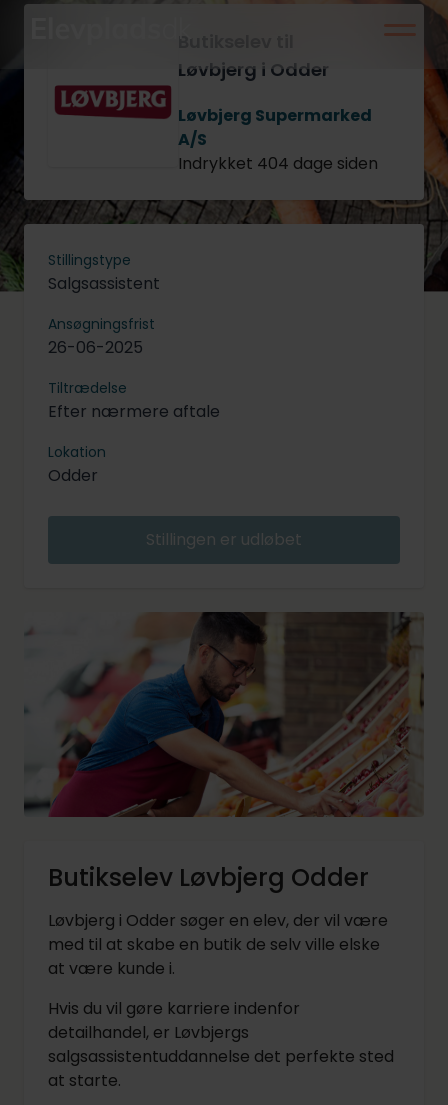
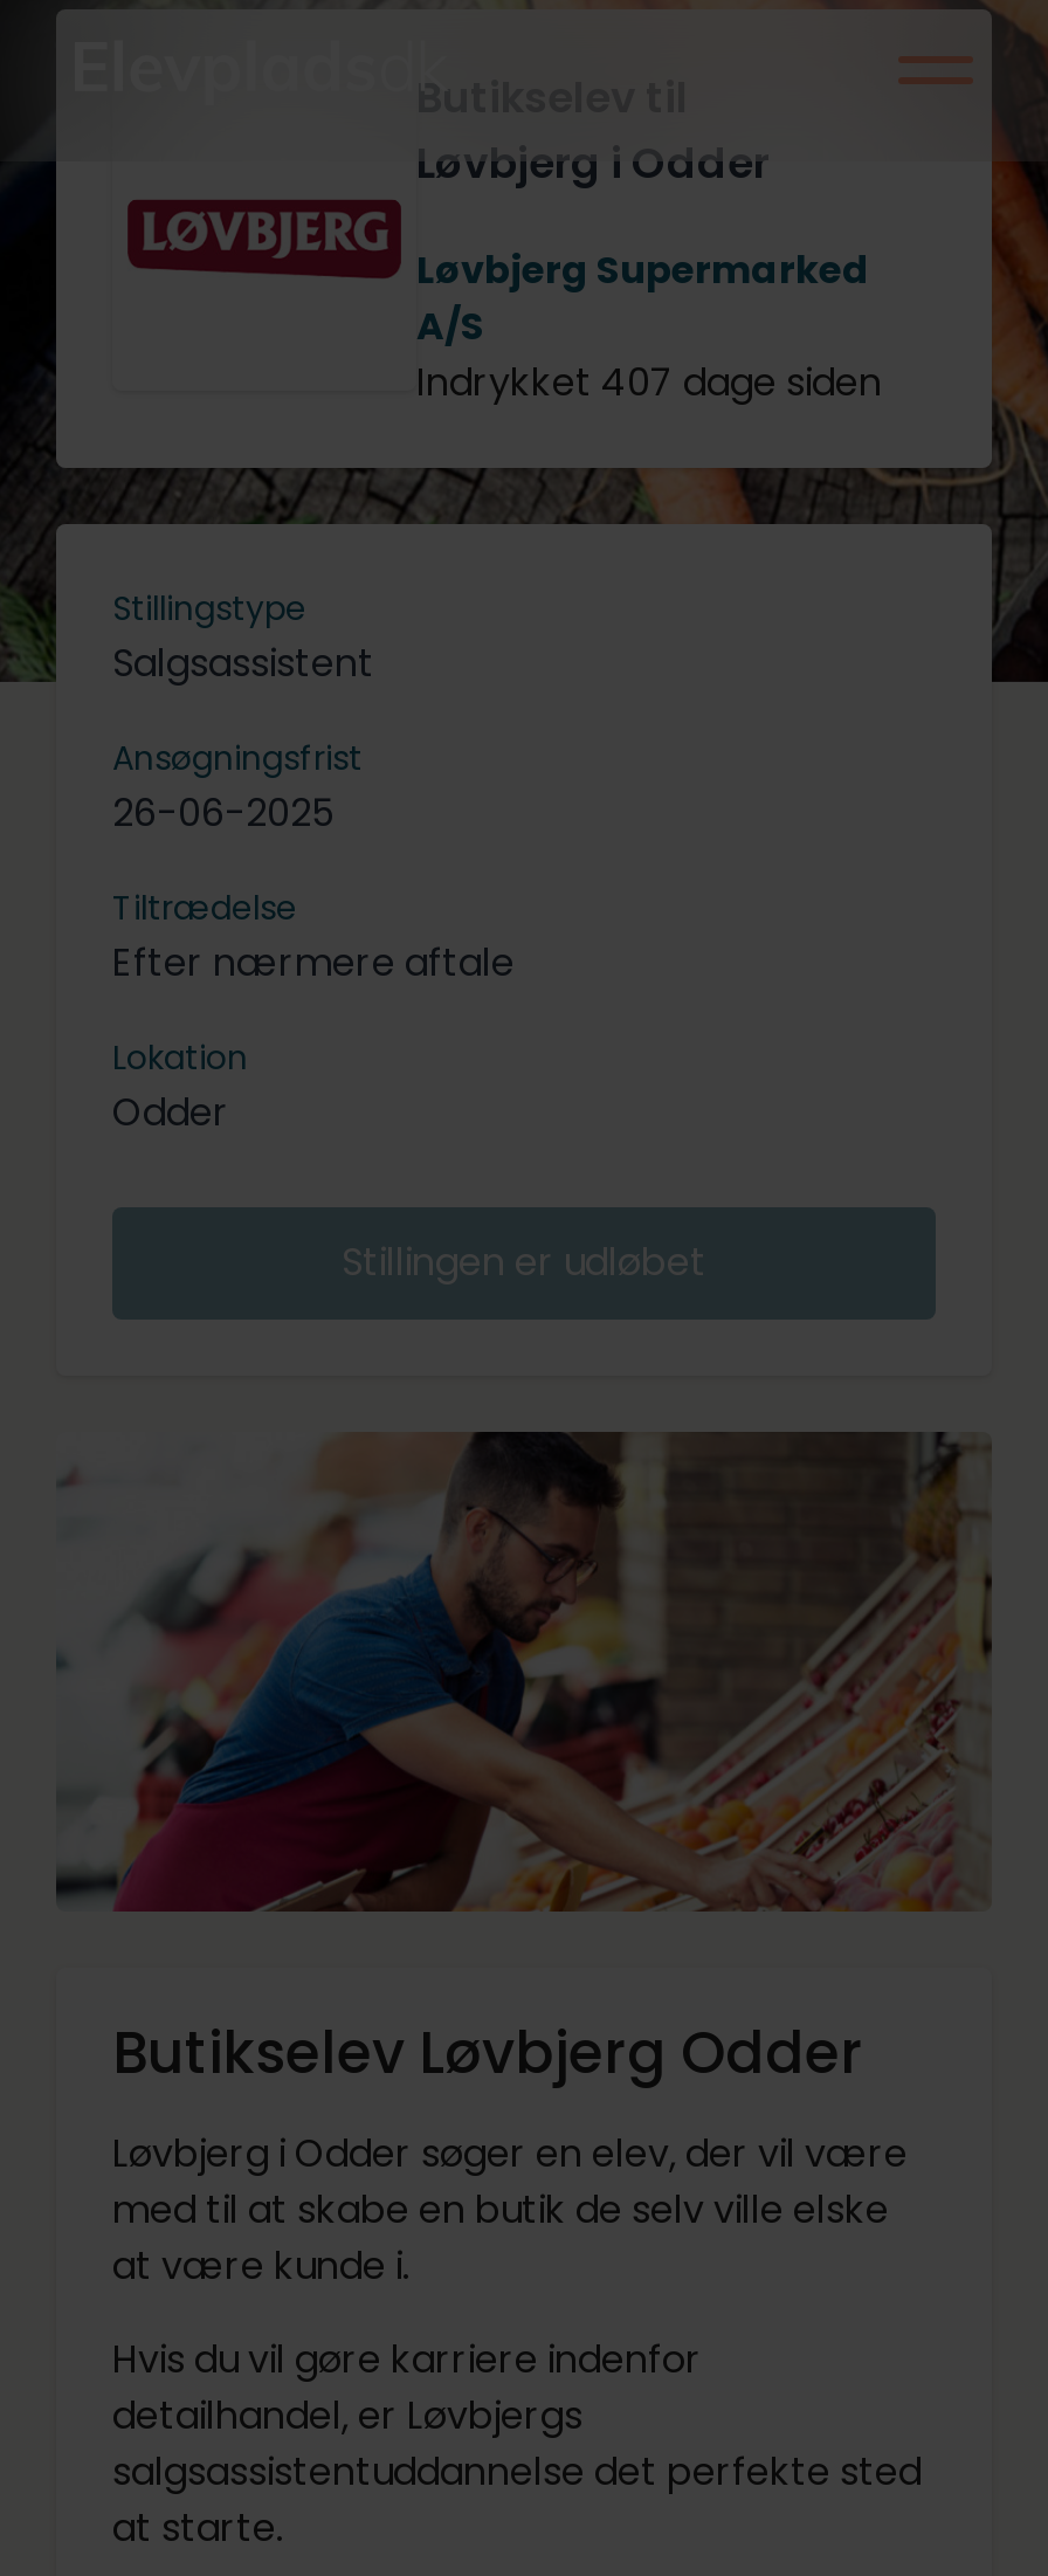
- Indrykket 404 dage siden
+ Indrykket 407 dage siden
